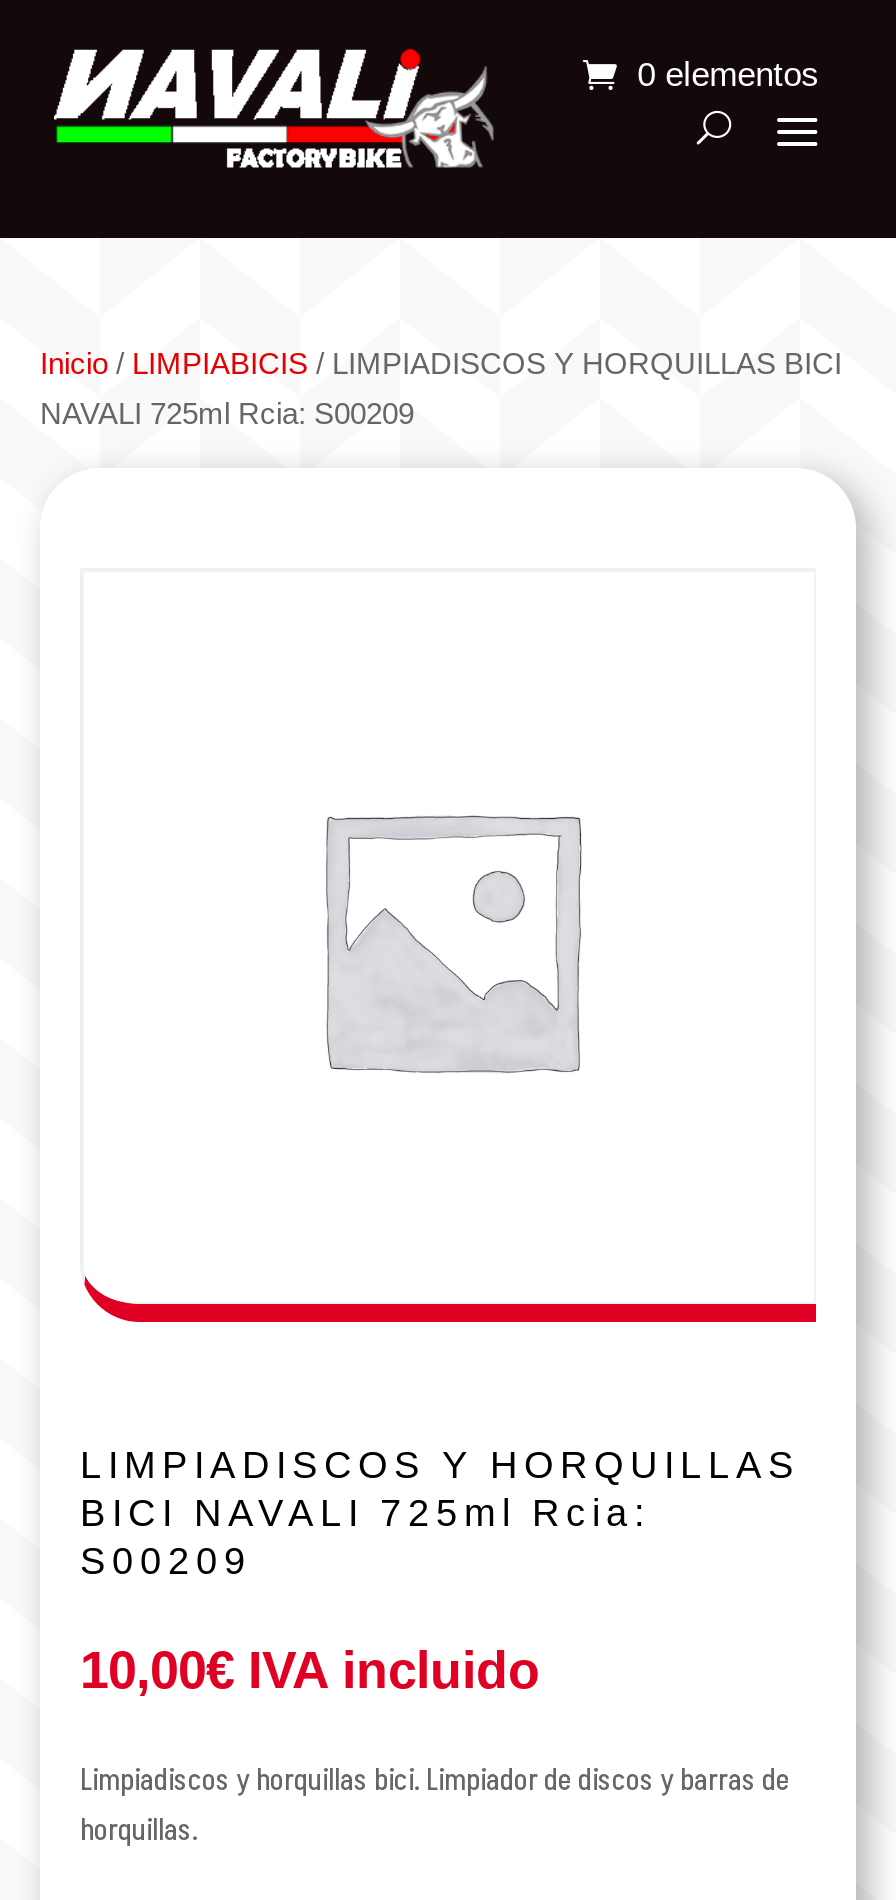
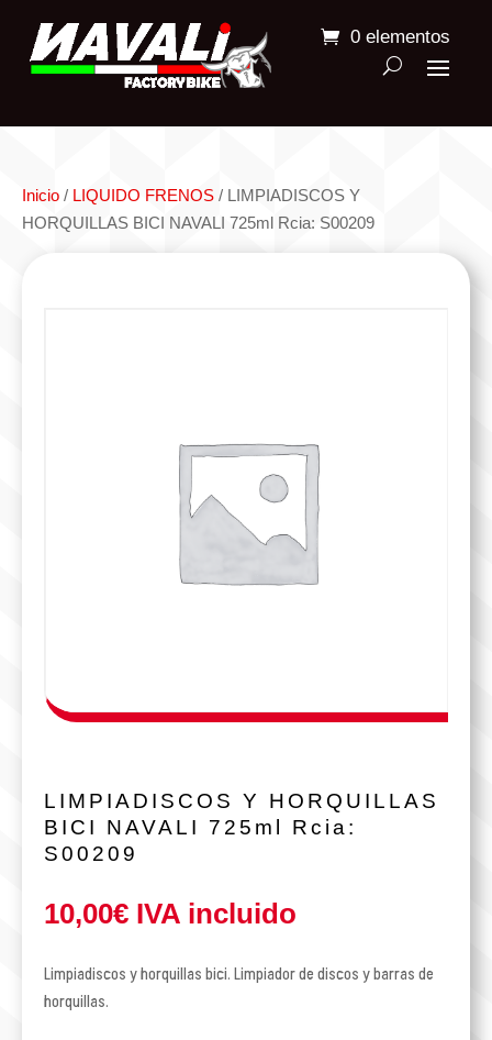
- Inicio / LIMPIABICIS / LIMPIADISCOS Y HORQUILLAS BICI
+ Inicio / LIQUIDO FRENOS / LIMPIADISCOS Y

- NAVALI 725ml Rcia: S00209
+ HORQUILLAS BICI NAVALI 725ml Rcia: S00209
